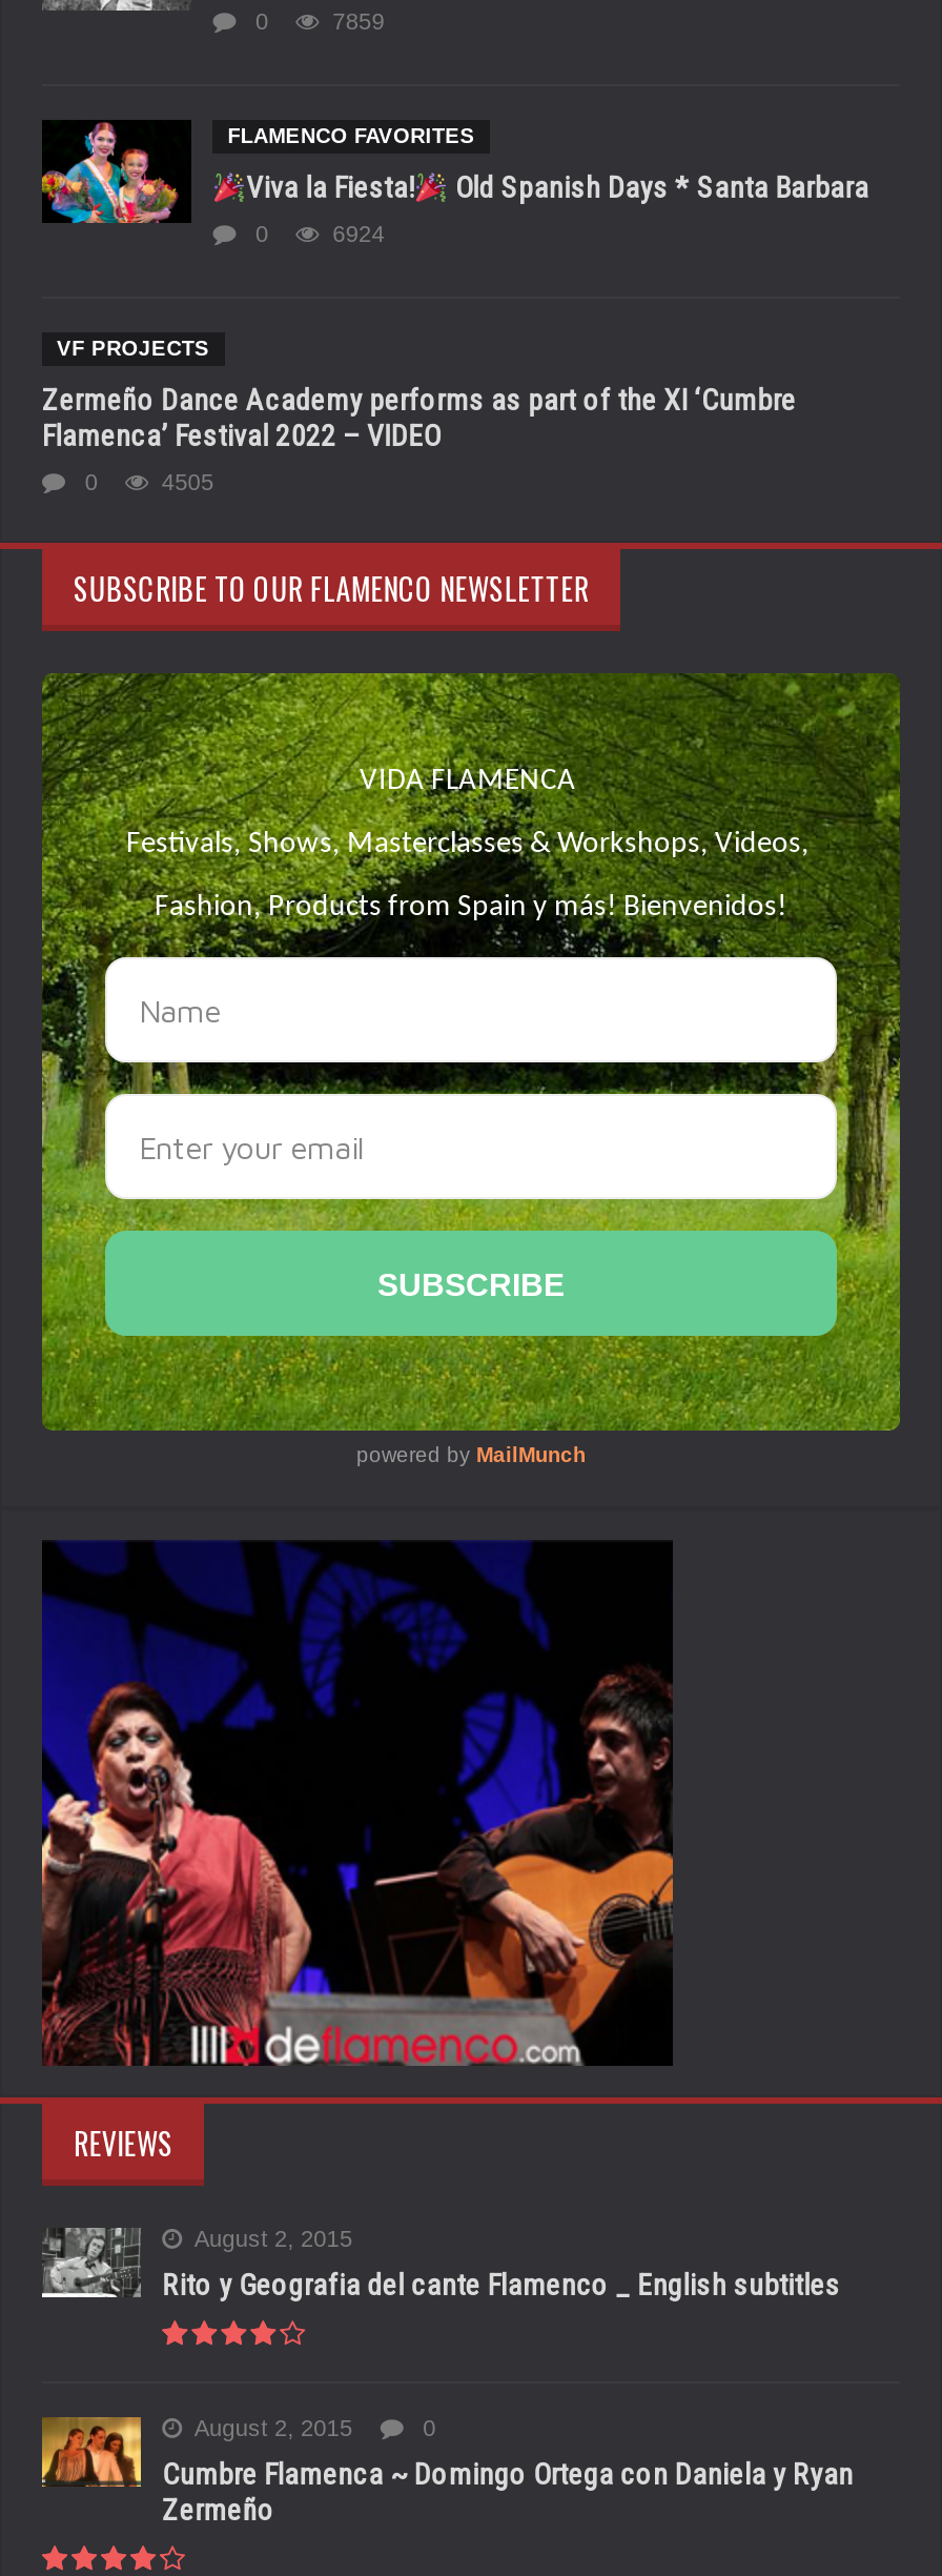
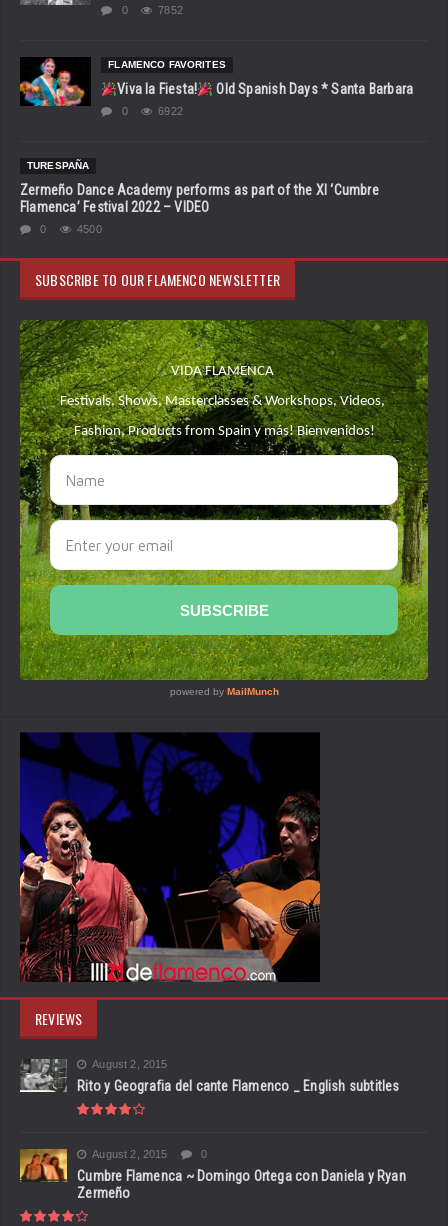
- 7859
+ 7852

- 6924
+ 6922

- VF PROJECTS
+ TURESPAÑA

- 4505
+ 4500
